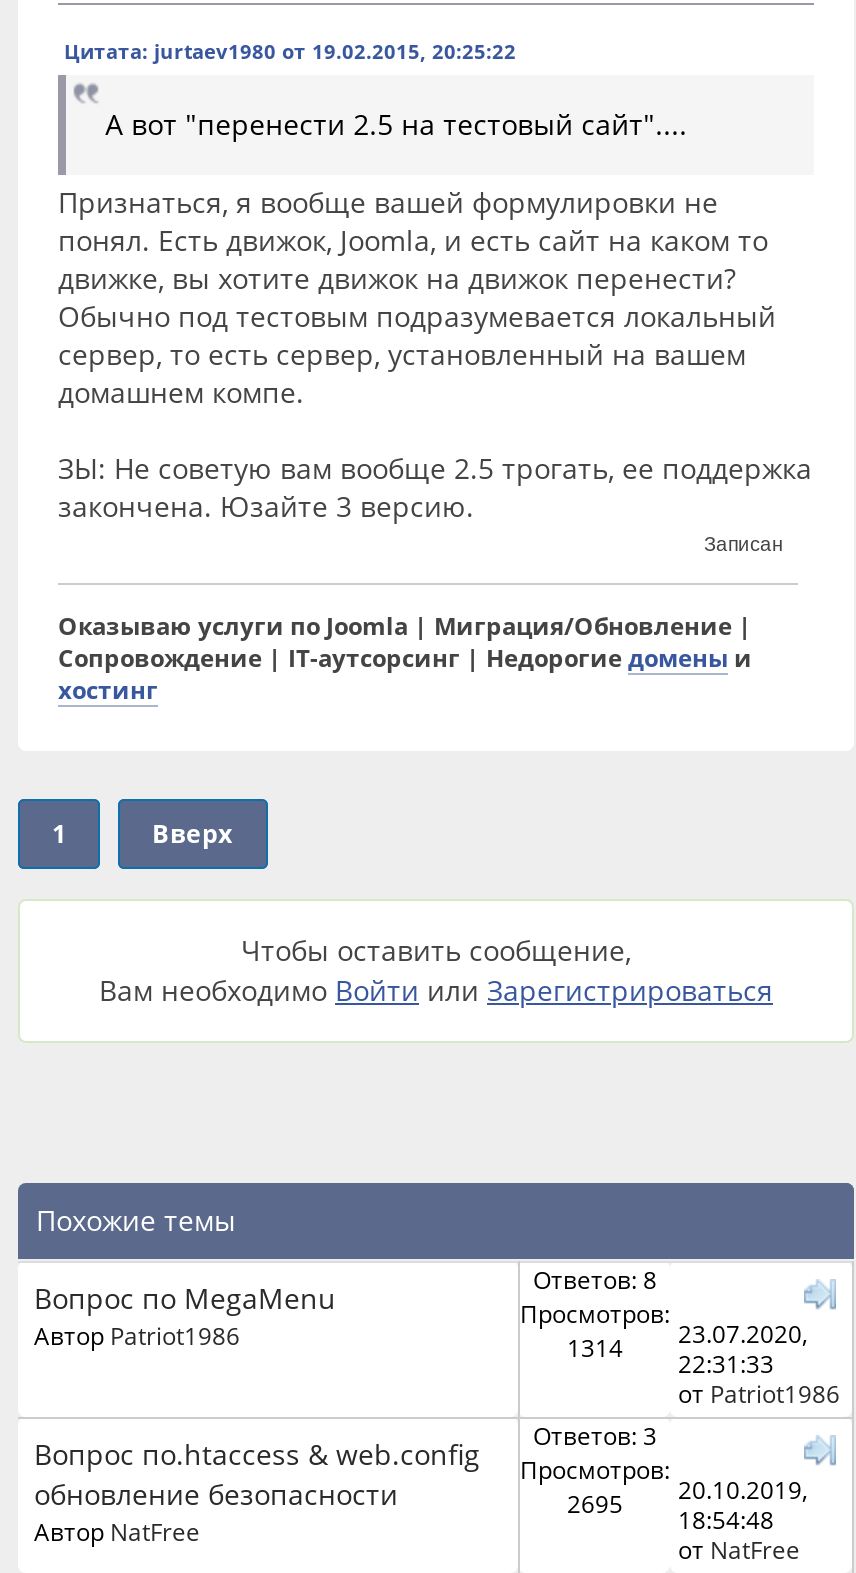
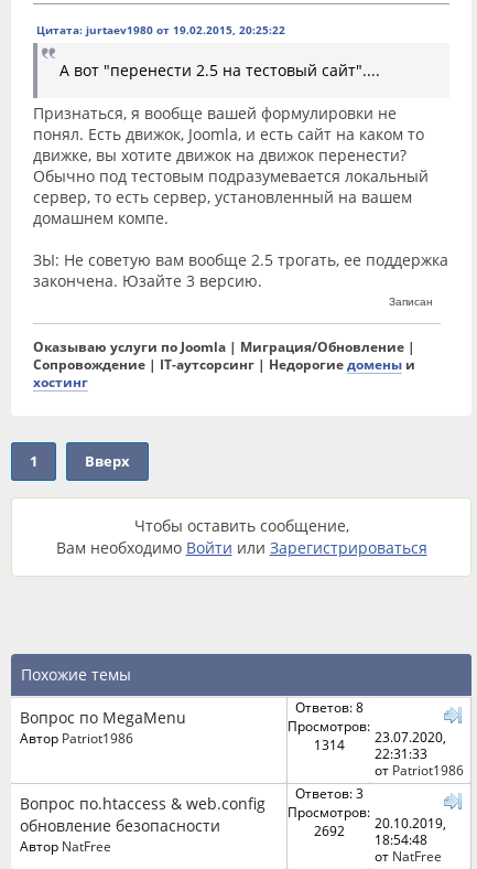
- 2695 20.10.2019, 18:54:48
+ 2692 20.10.2019, 18:54:48
